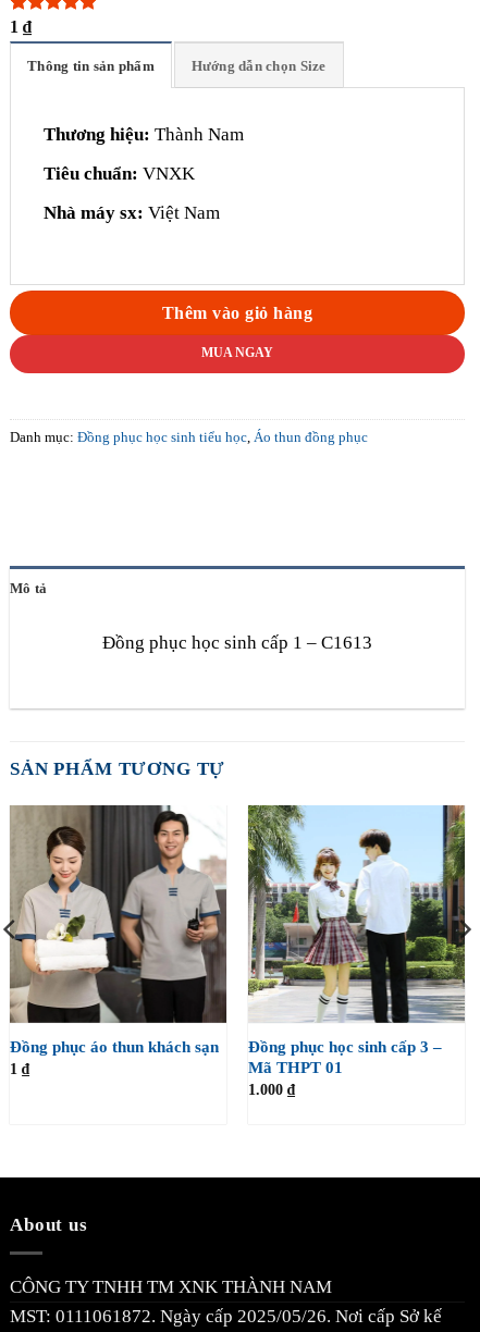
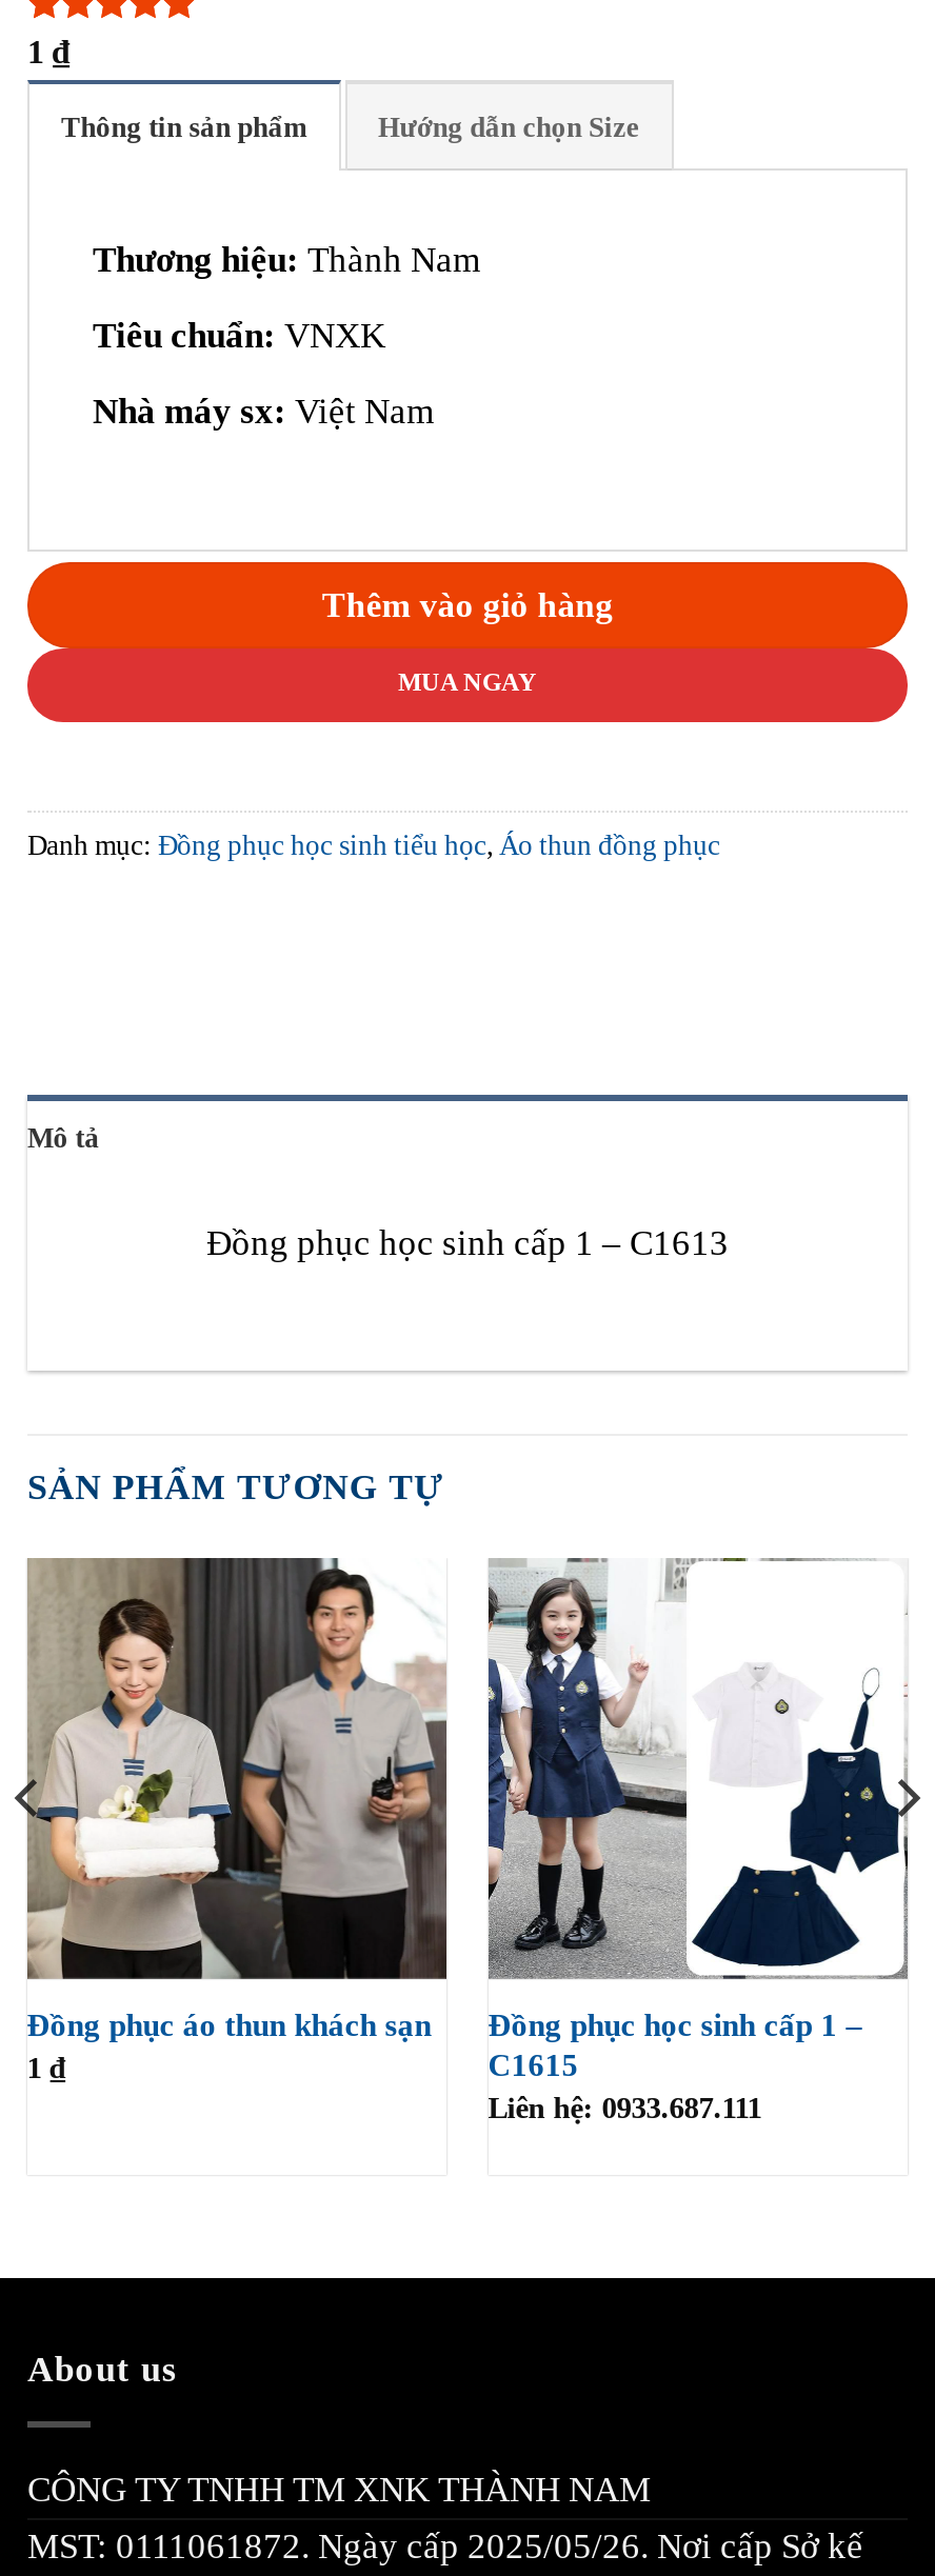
- [image]
- Đồng phục học sinh cấp 3 –
- Mã THPT 01
- 1.000 ₫
+ [image]
+ Đồng phục học sinh cấp 1 –
+ C1615
+ Liên hệ: 0933.687.111
